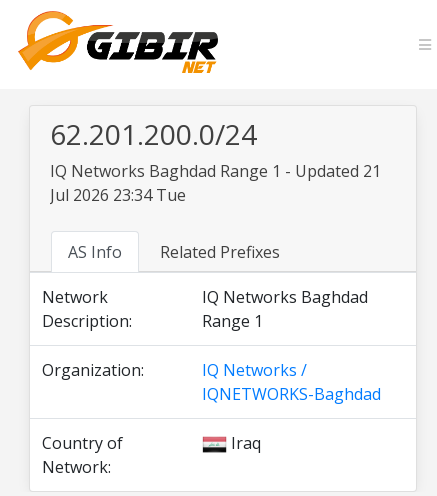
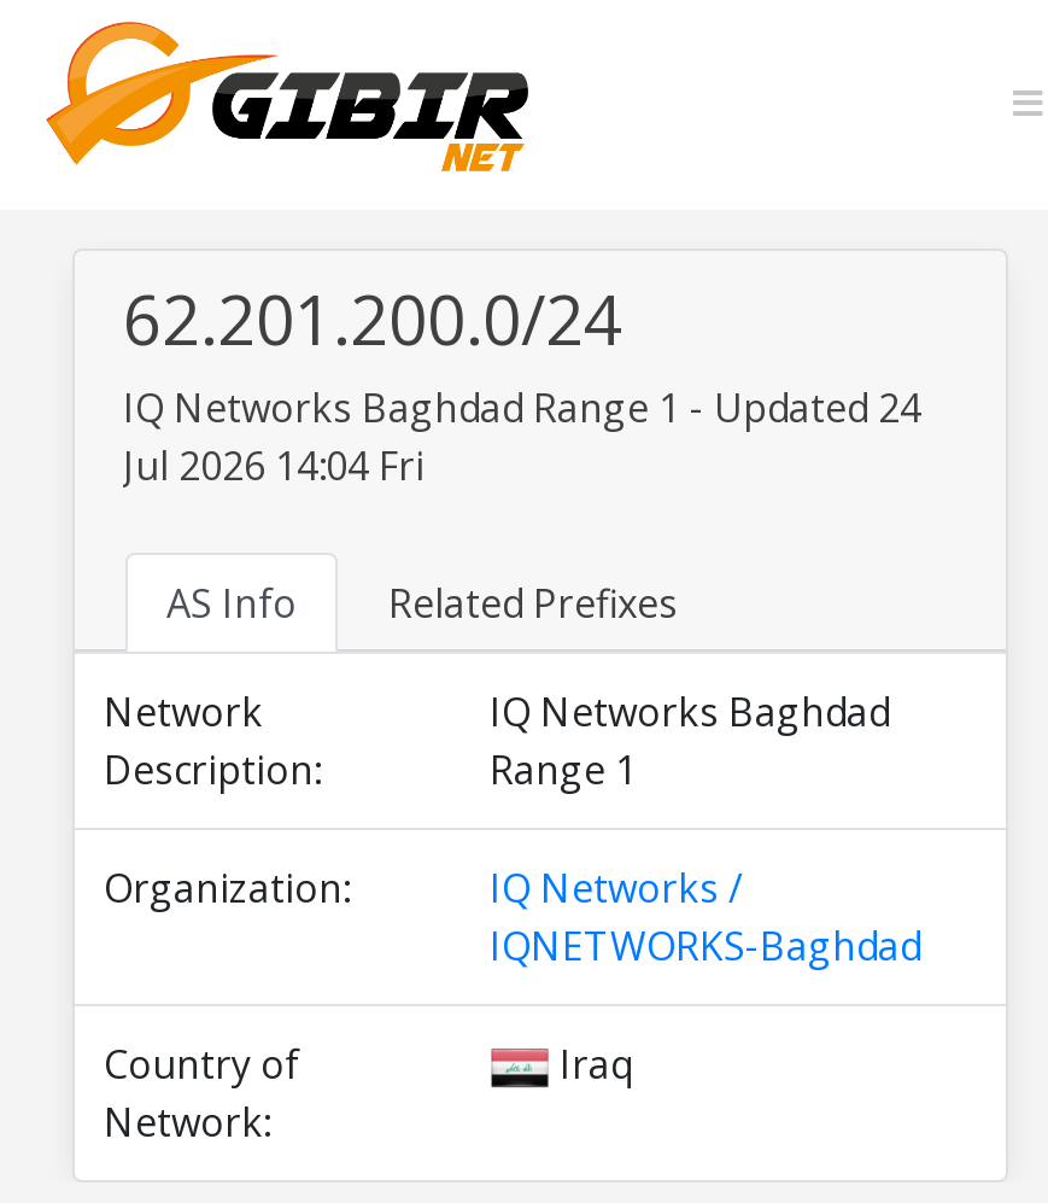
- IQ Networks Baghdad Range 1 - Updated 21
+ IQ Networks Baghdad Range 1 - Updated 24

- Jul 2026 23:34 Tue
+ Jul 2026 14:04 Fri
